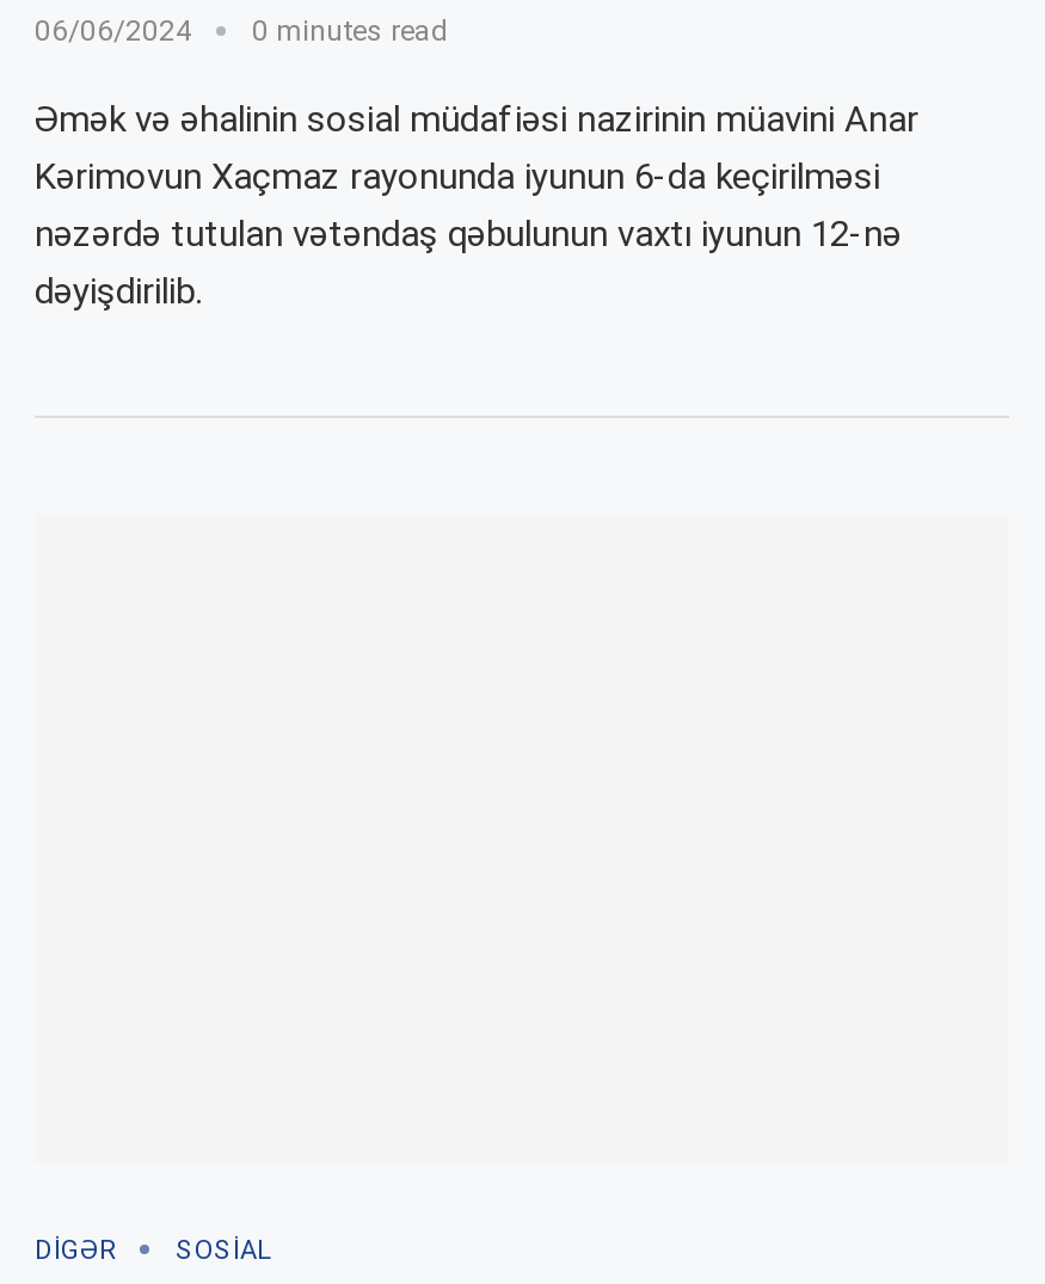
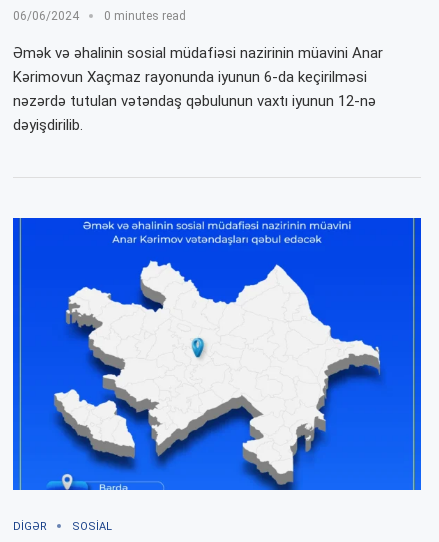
+ [image]
